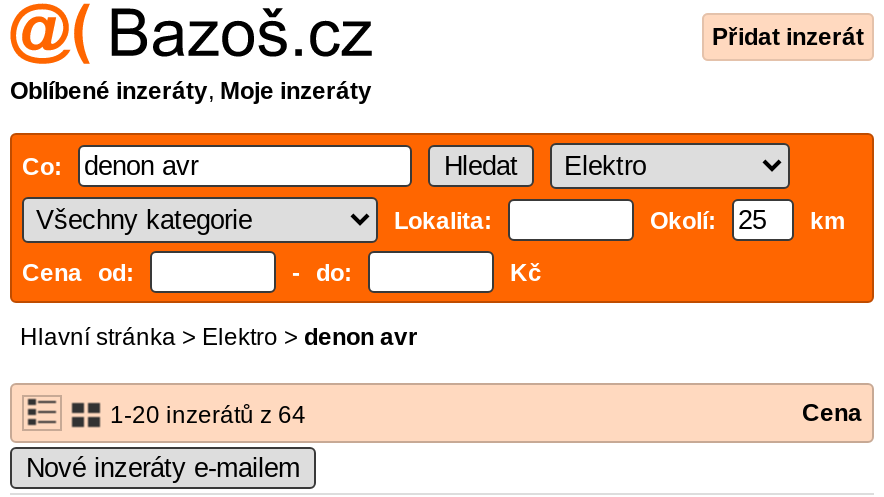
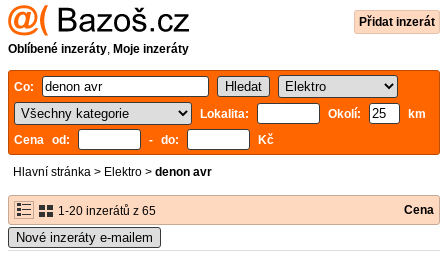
- 1-20 inzerátů z 64
+ 1-20 inzerátů z 65
